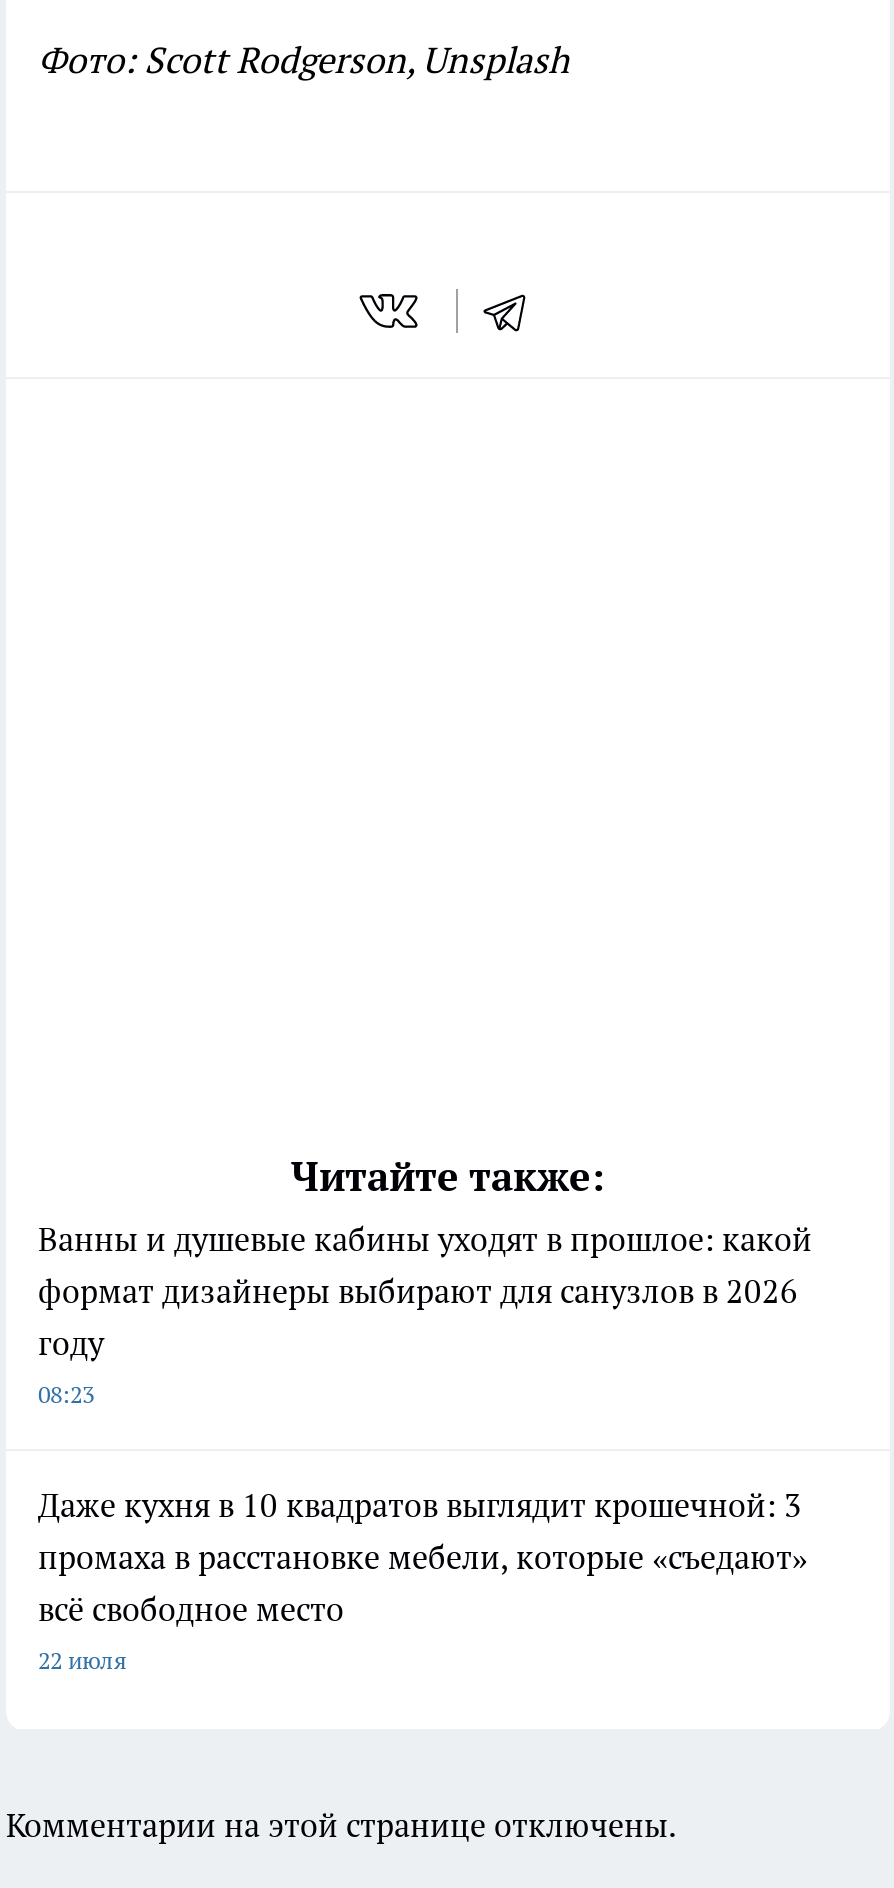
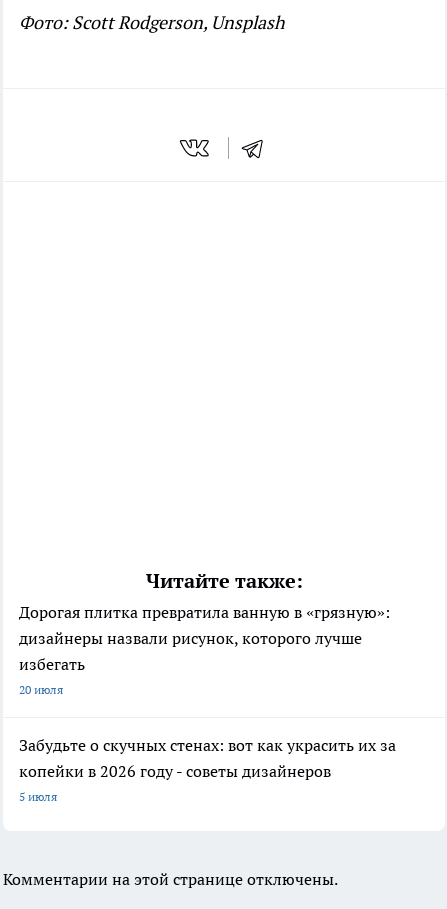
- Ванны и душевые кабины уходят в прошлое: какой
- формат дизайнеры выбирают для санузлов в 2026
- году
- 08:23
+ Дорогая плитка превратила ванную в «грязную»:
+ дизайнеры назвали рисунок, которого лучше
+ избегать
+ 20 июля

- Даже кухня в 10 квадратов выглядит крошечной: 3
- промаха в расстановке мебели, которые «съедают»
- всё свободное место
- 22 июля
+ Забудьте о скучных стенах: вот как украсить их за
+ копейки в 2026 году - советы дизайнеров
+ 5 июля
